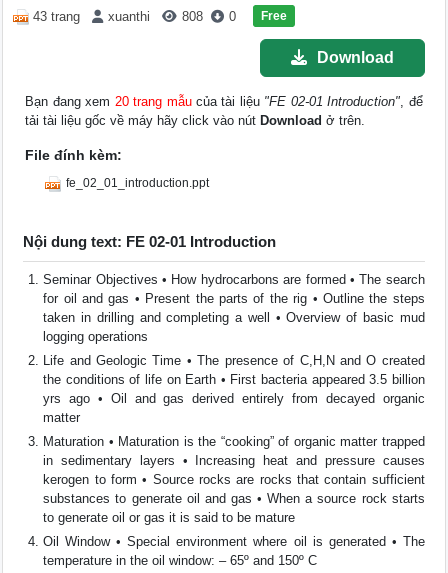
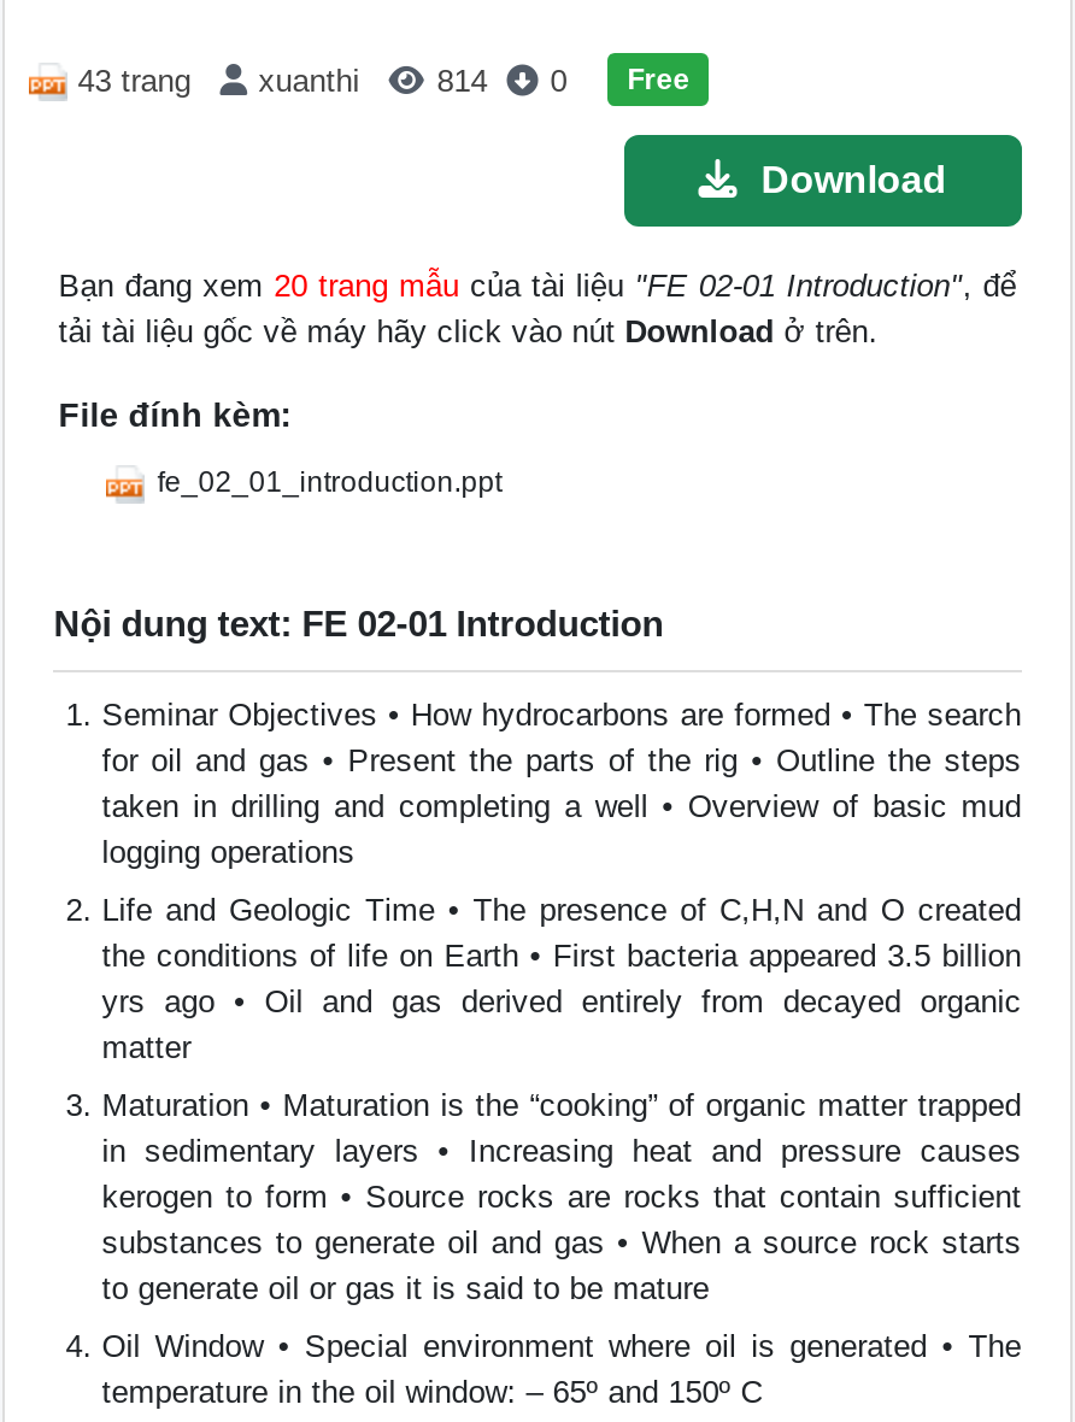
- 808 0 Free
+ 814 0 Free
